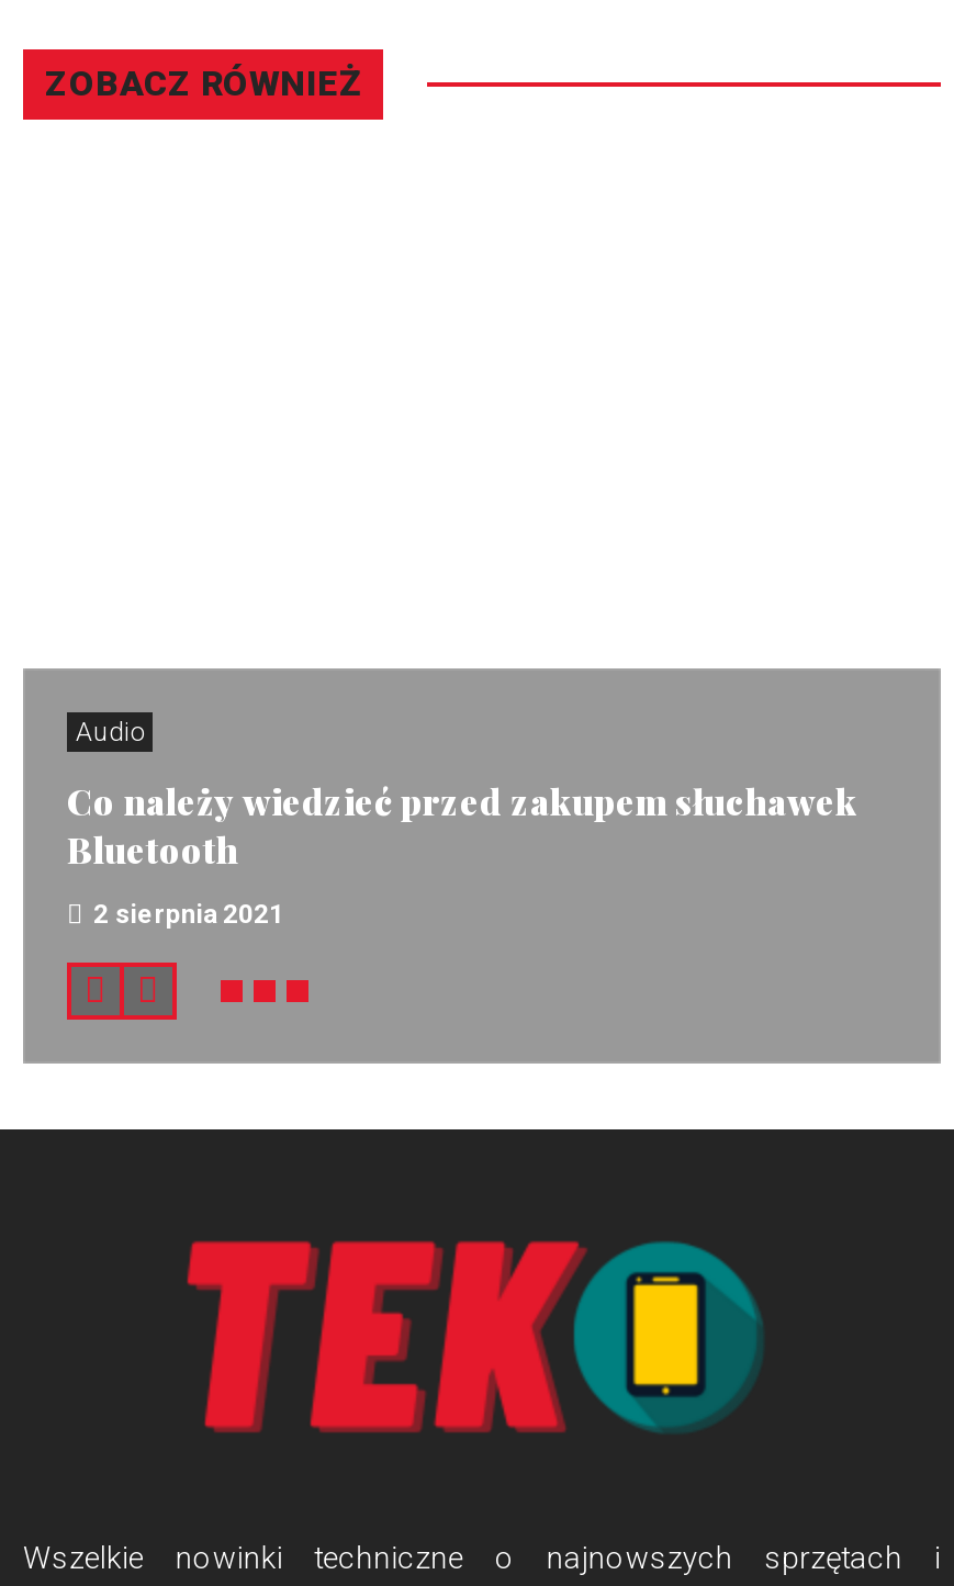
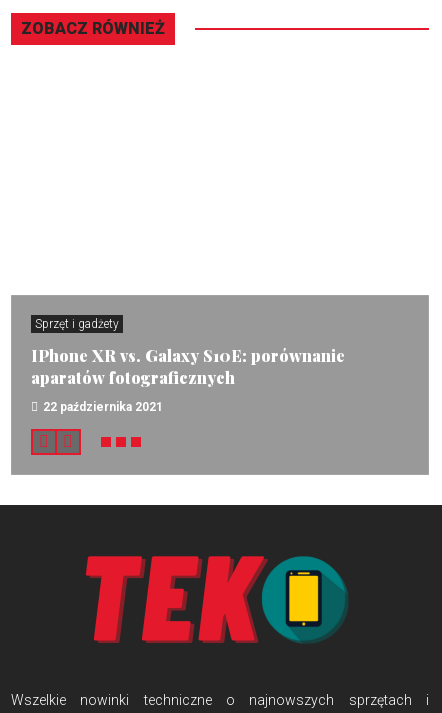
- Audio
+ Sprzęt i gadżety

- Co należy wiedzieć przed zakupem słuchawek
- Bluetooth
+ IPhone XR vs. Galaxy S10E: porównanie
+ aparatów fotograficznych

- 2 sierpnia 2021
+ 22 października 2021
